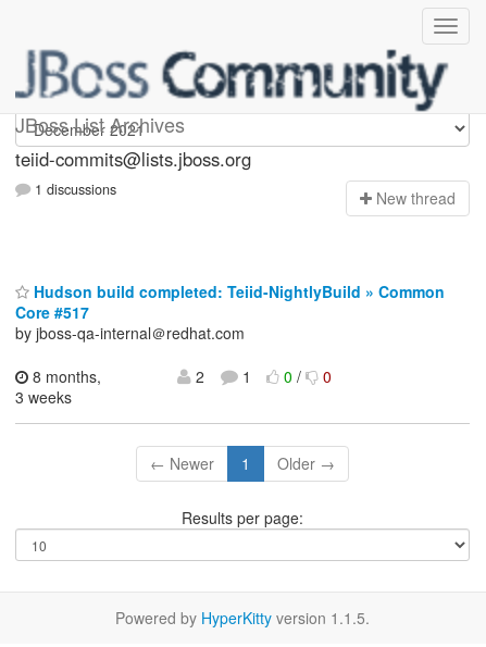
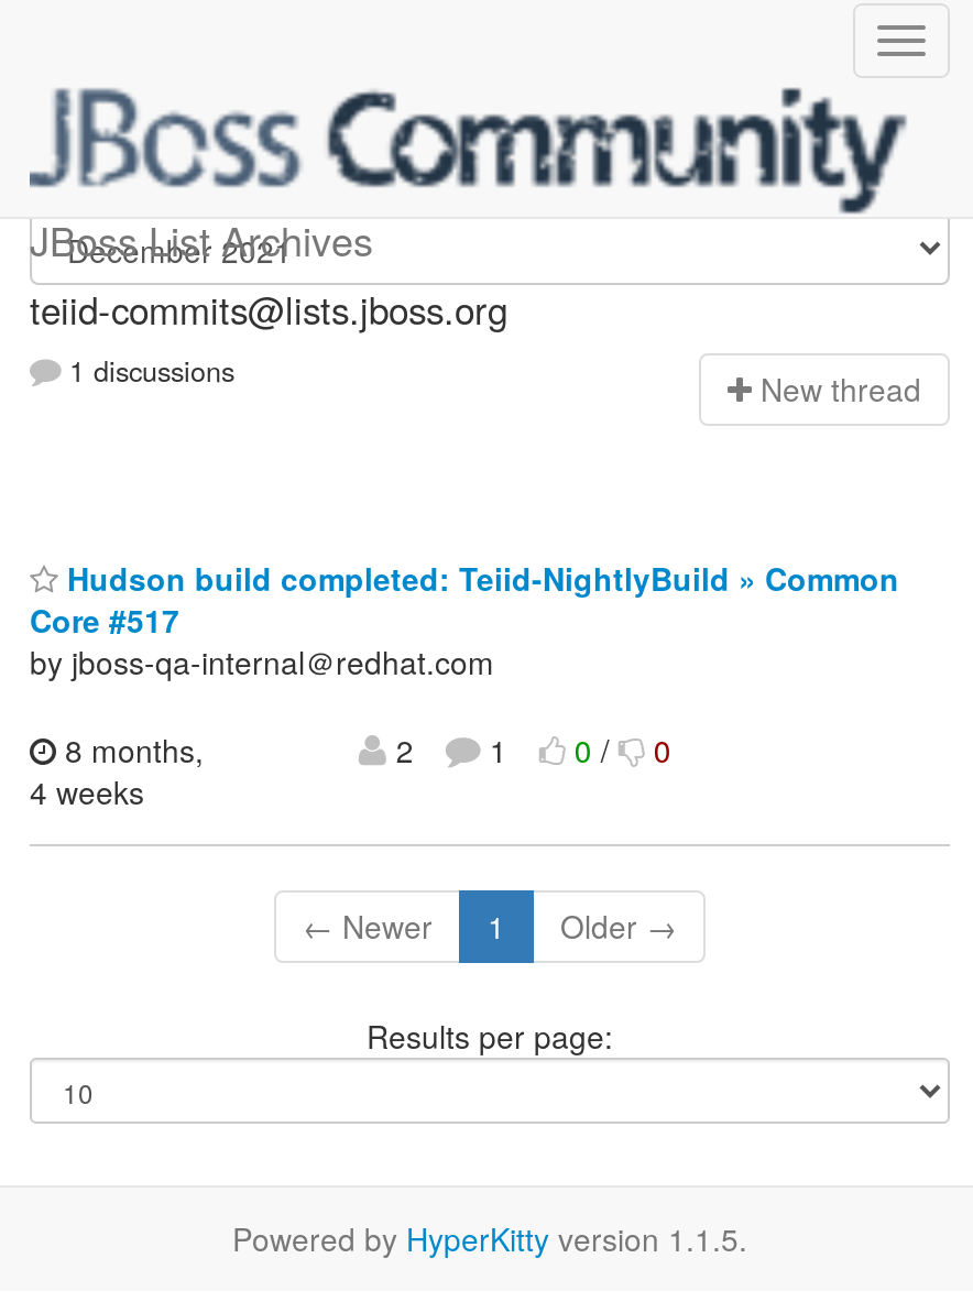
- 3 weeks
+ 4 weeks
